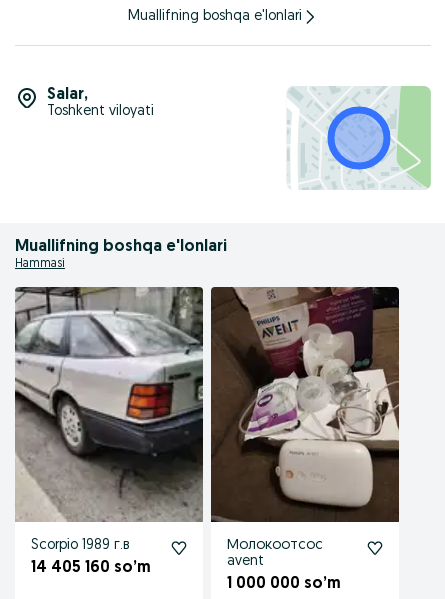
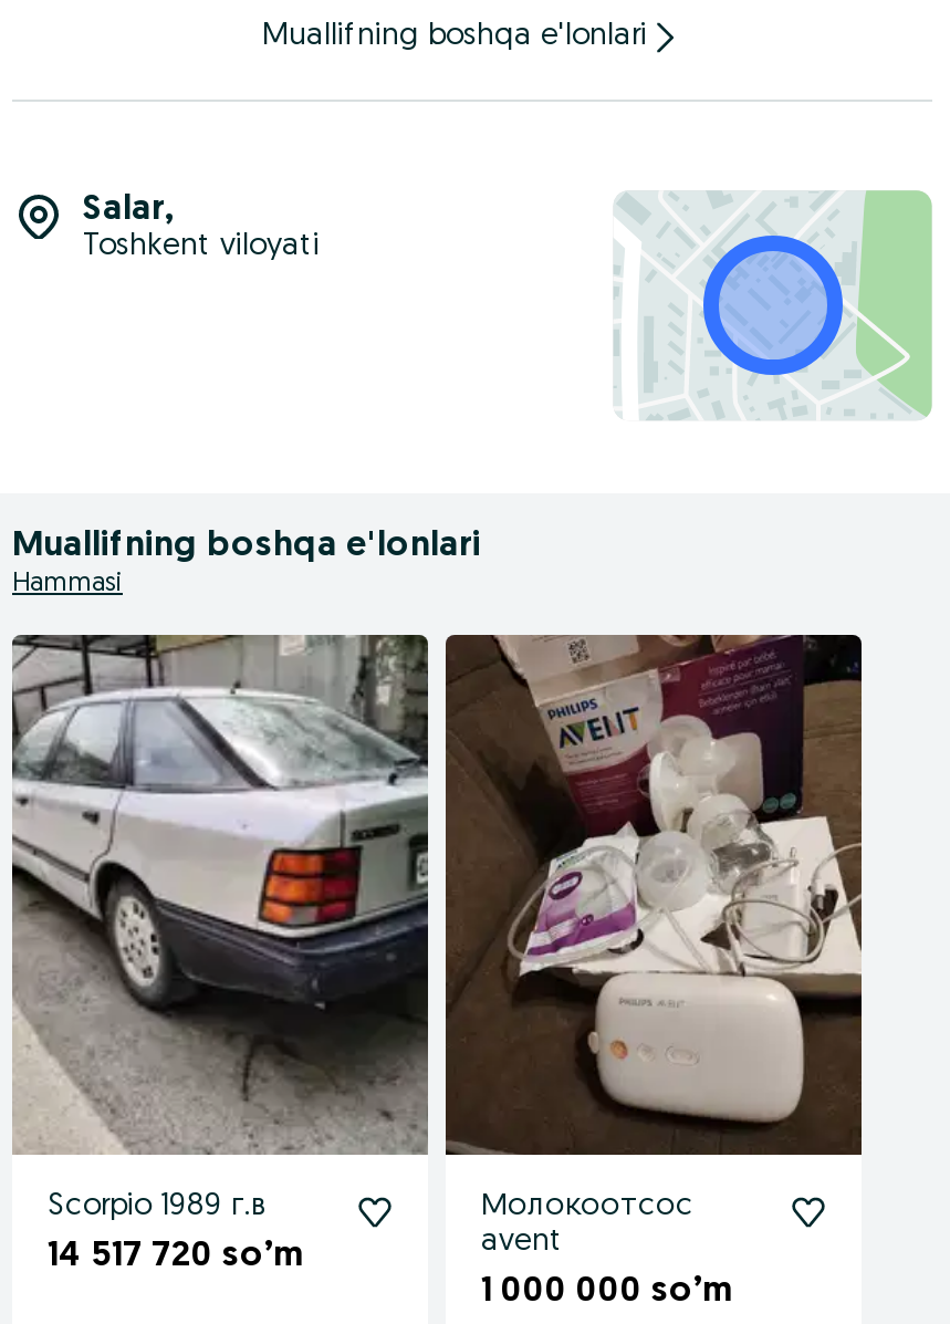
- 14 405 160 so’m
+ 14 517 720 so’m
